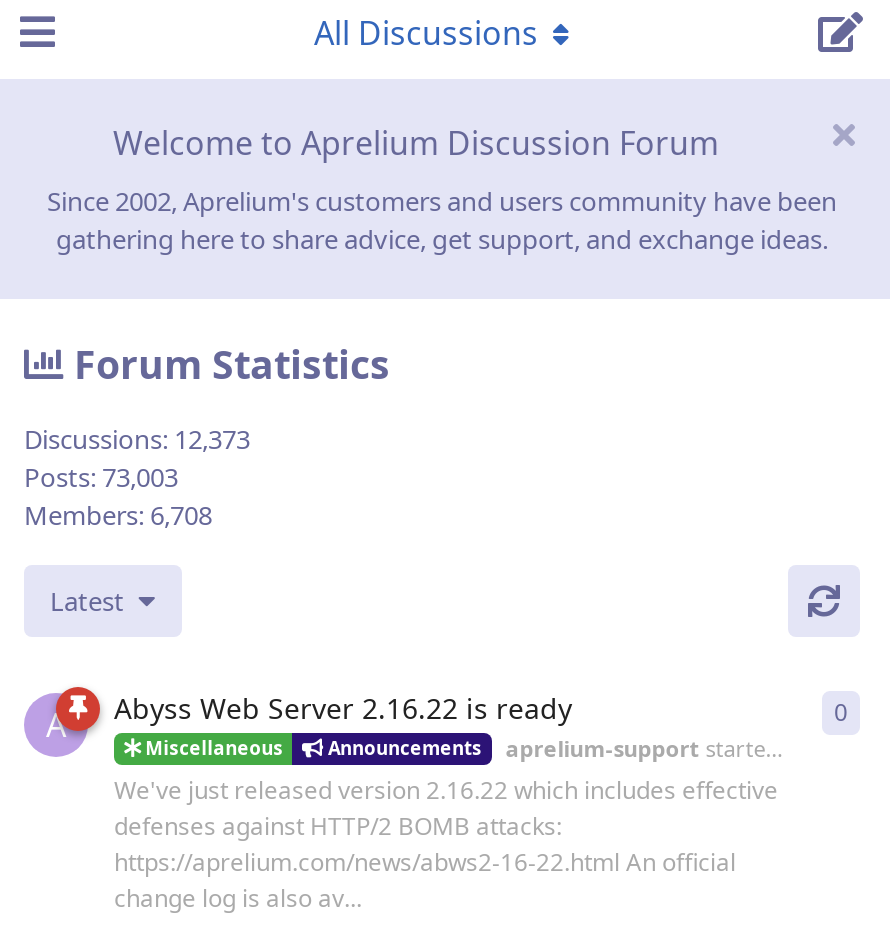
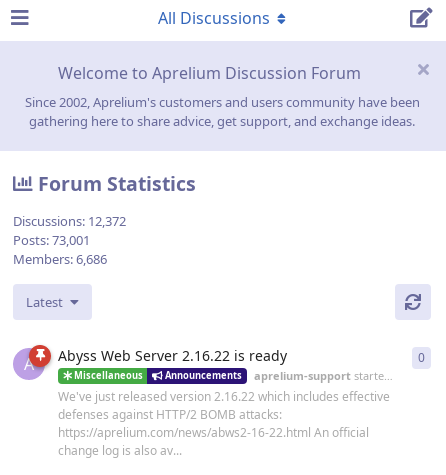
- Discussions: 12,373
+ Discussions: 12,372

- Posts: 73,003
+ Posts: 73,001

- Members: 6,708
+ Members: 6,686
